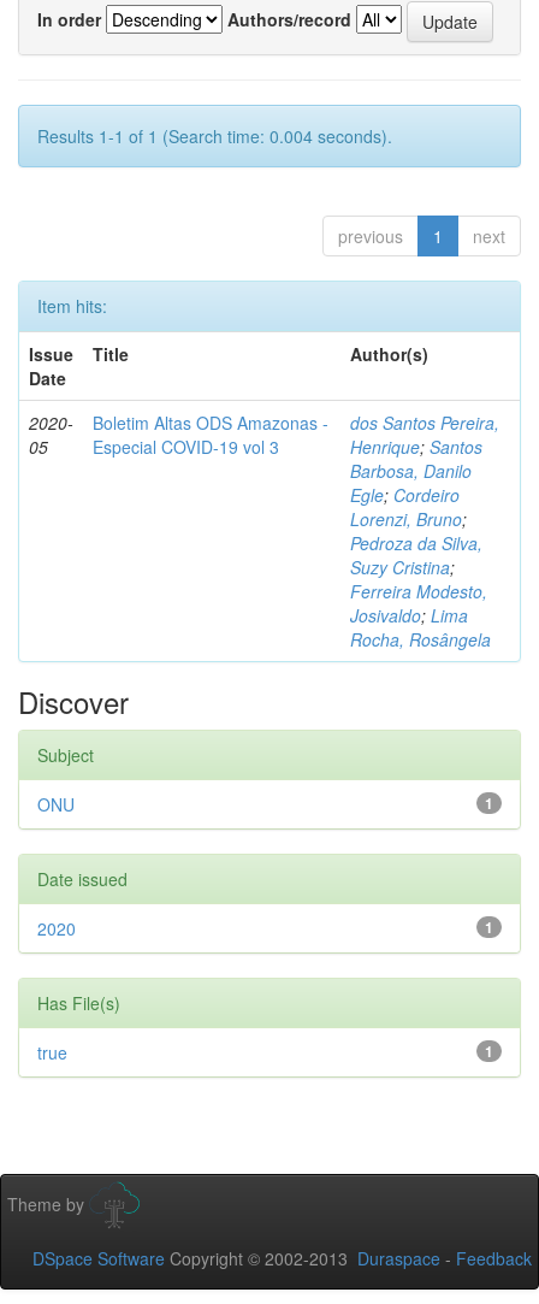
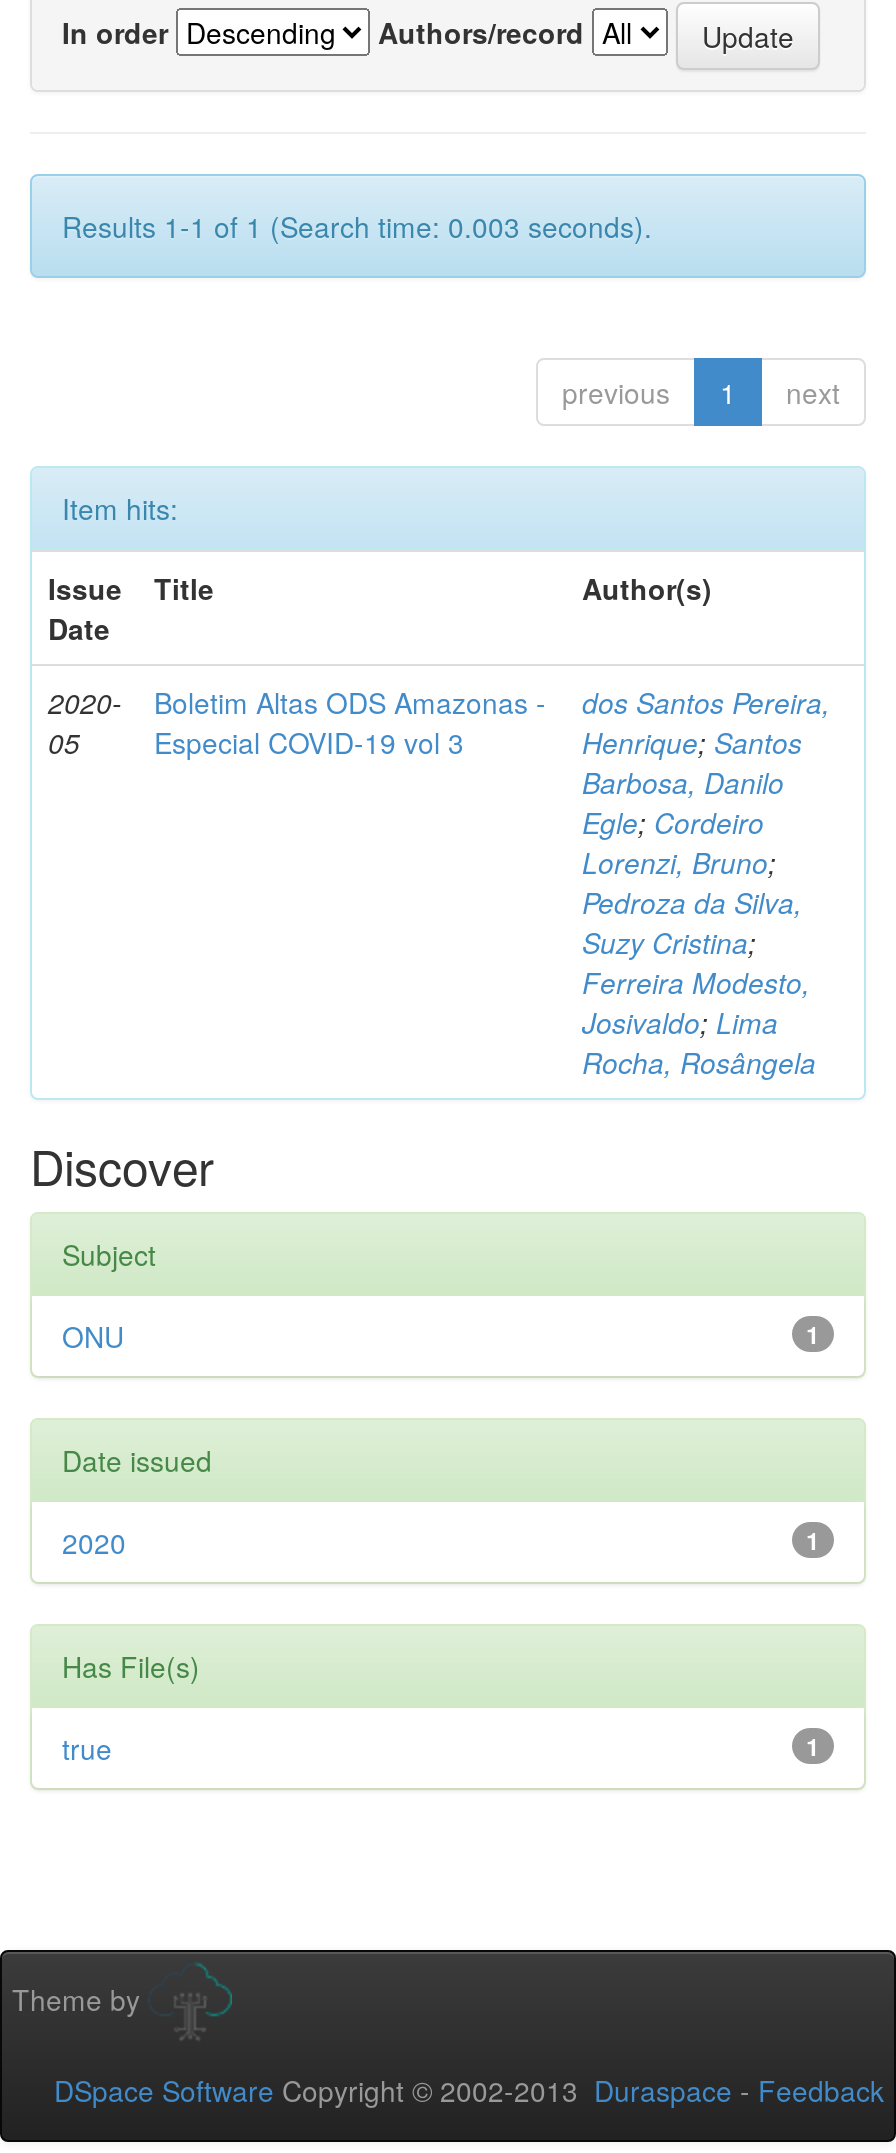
- Results 1-1 of 1 (Search time: 0.004 seconds).
+ Results 1-1 of 1 (Search time: 0.003 seconds).
